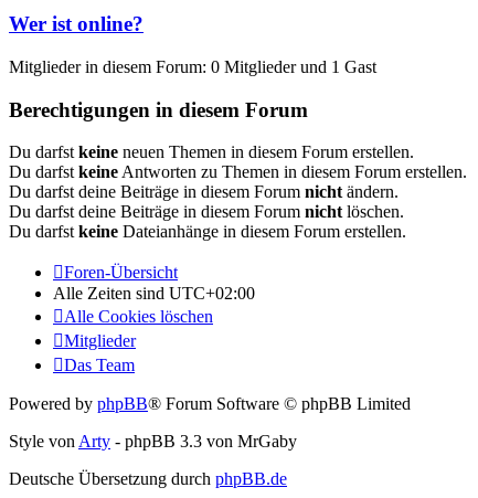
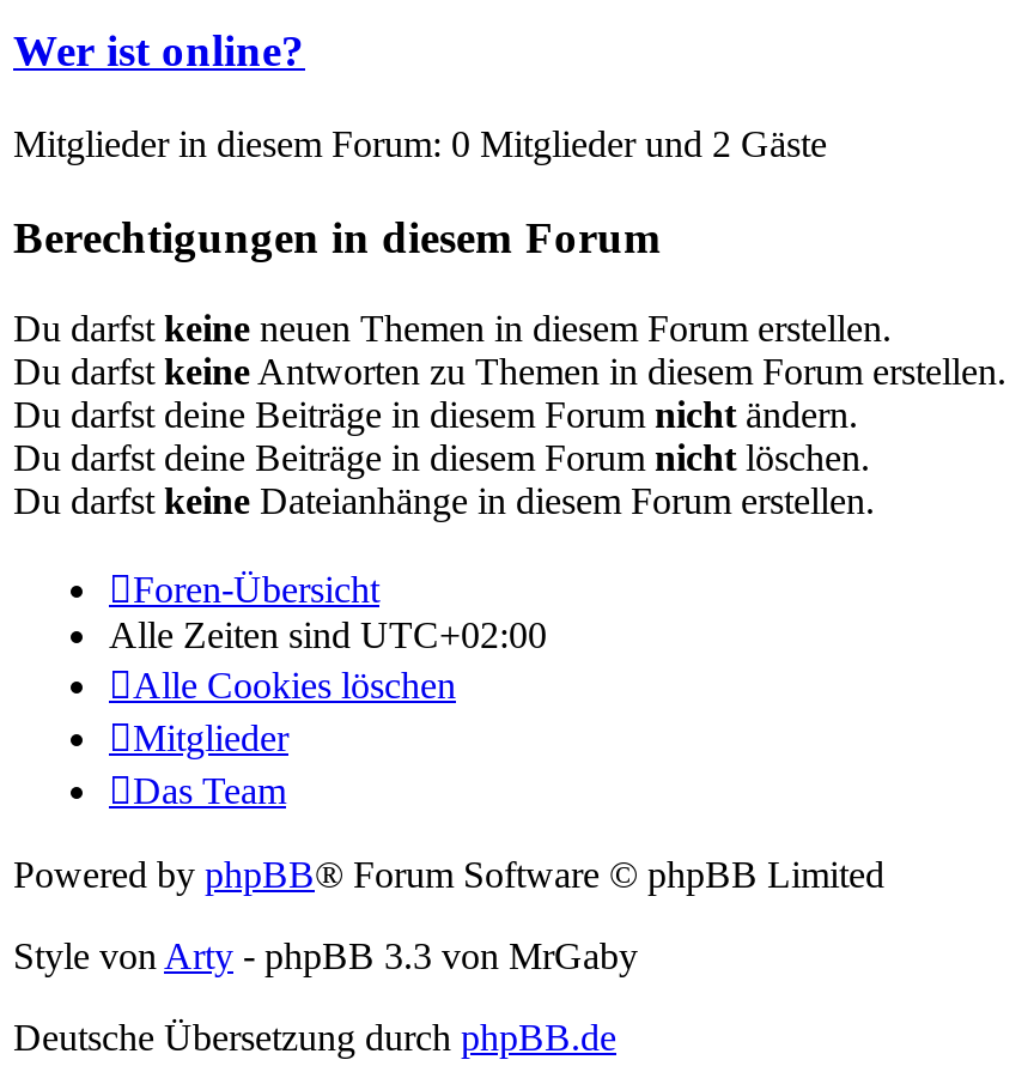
- Mitglieder in diesem Forum: 0 Mitglieder und 1 Gast
+ Mitglieder in diesem Forum: 0 Mitglieder und 2 Gäste
